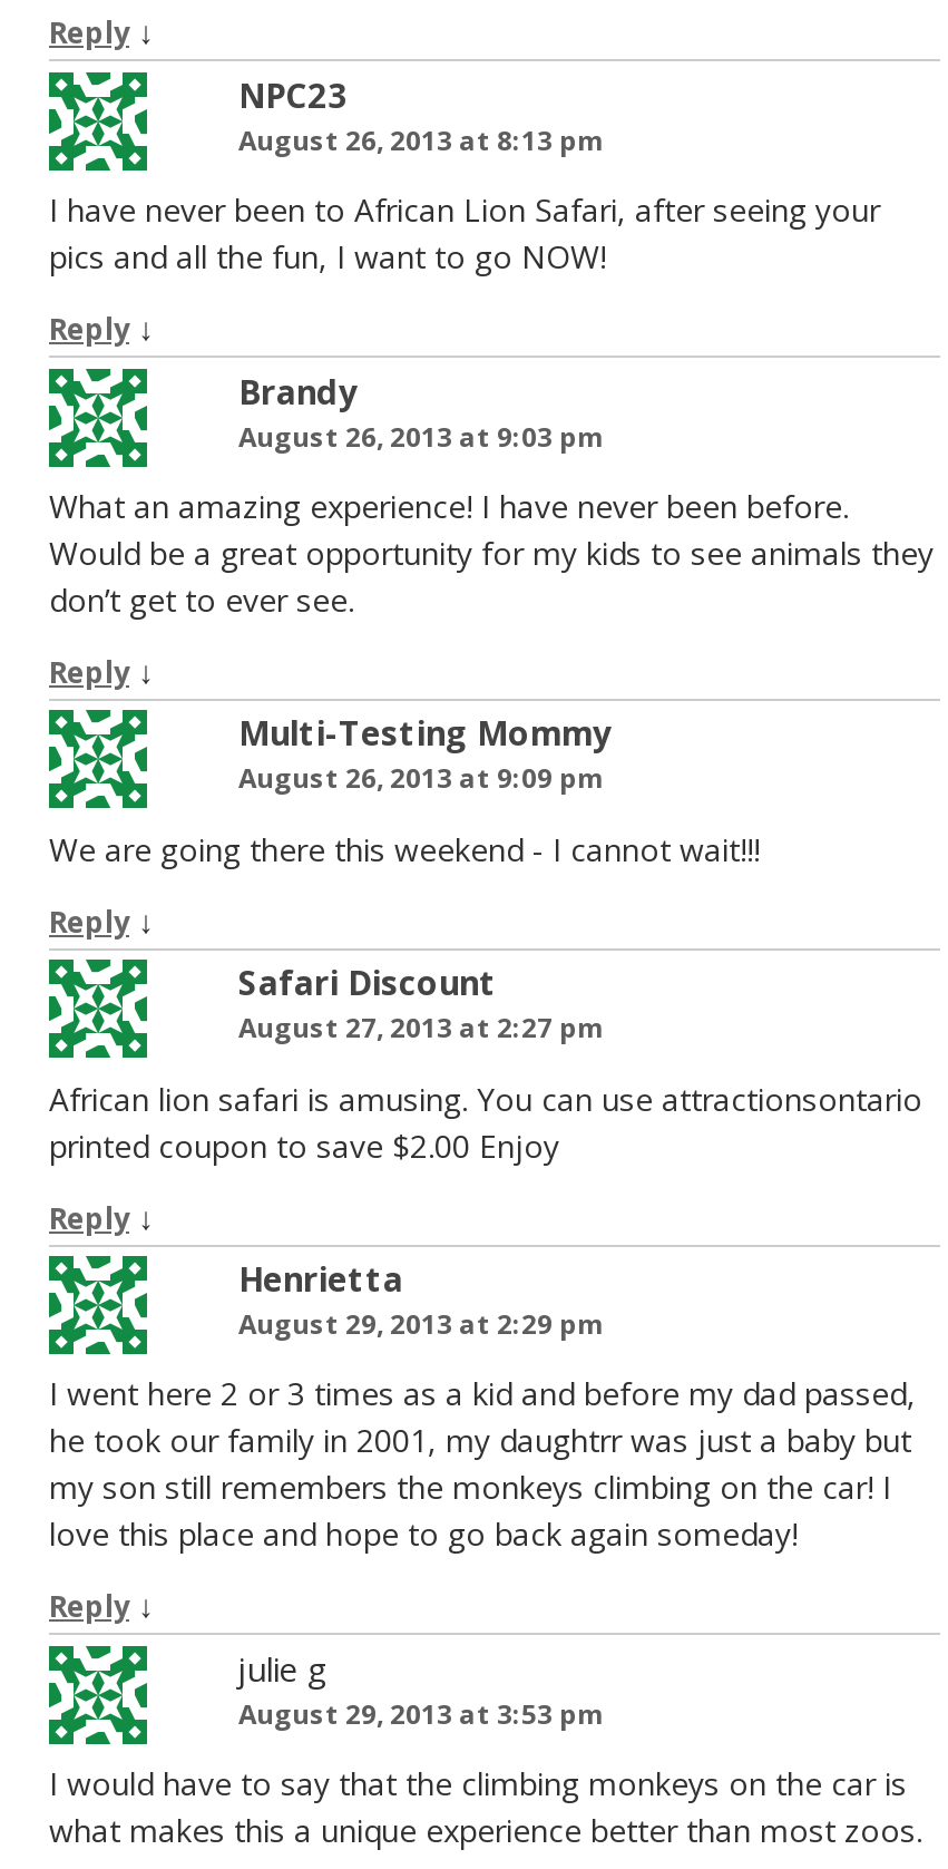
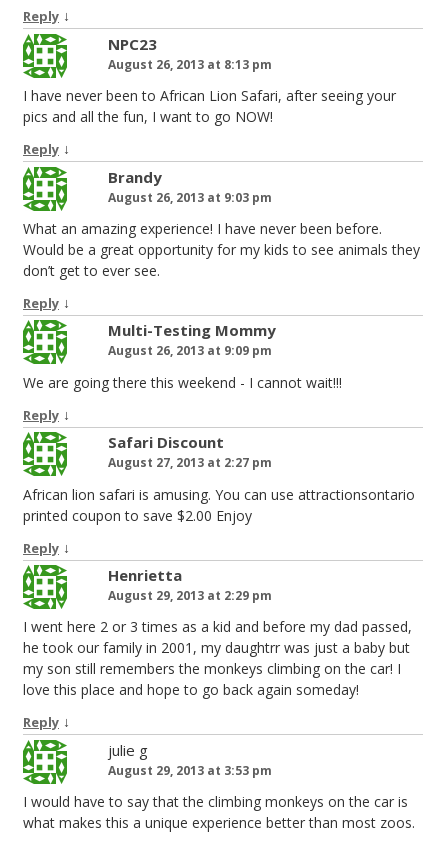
- [image]
+ [image]

- [image]
+ [image]

- [image]
+ [image]

- [image]
+ [image]

- [image]
+ [image]

- [image]
+ [image]
